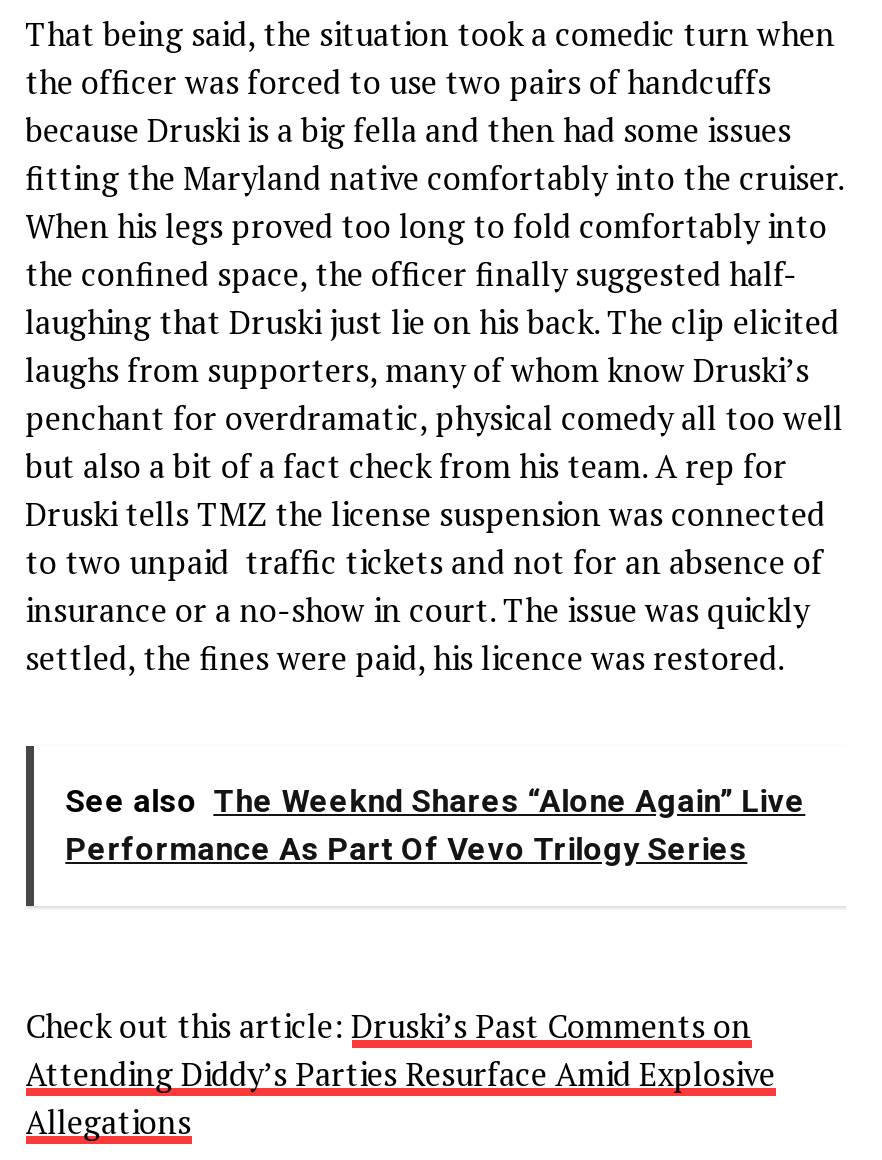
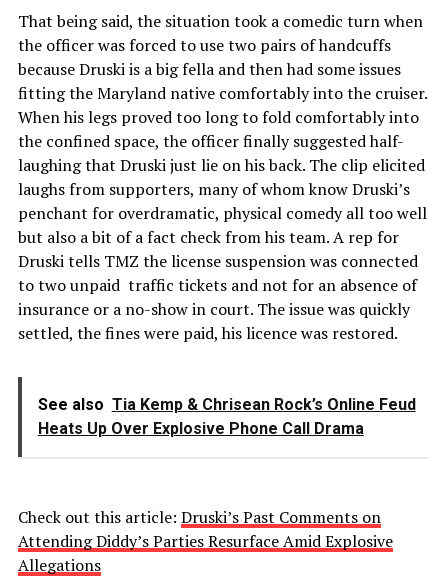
- See also The Weeknd Shares “Alone Again” Live
- Performance As Part Of Vevo Trilogy Series
+ See also Tia Kemp & Chrisean Rock’s Online Feud
+ Heats Up Over Explosive Phone Call Drama
